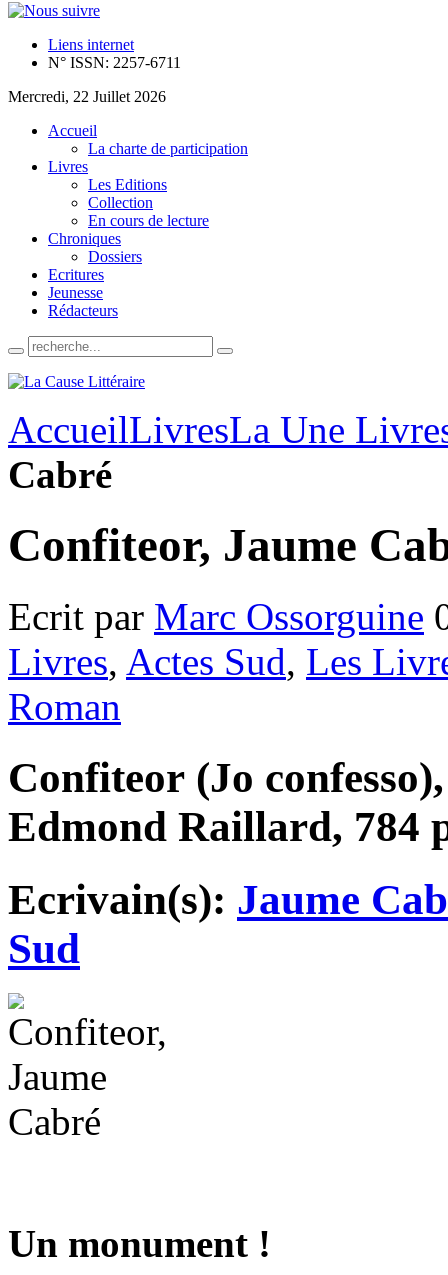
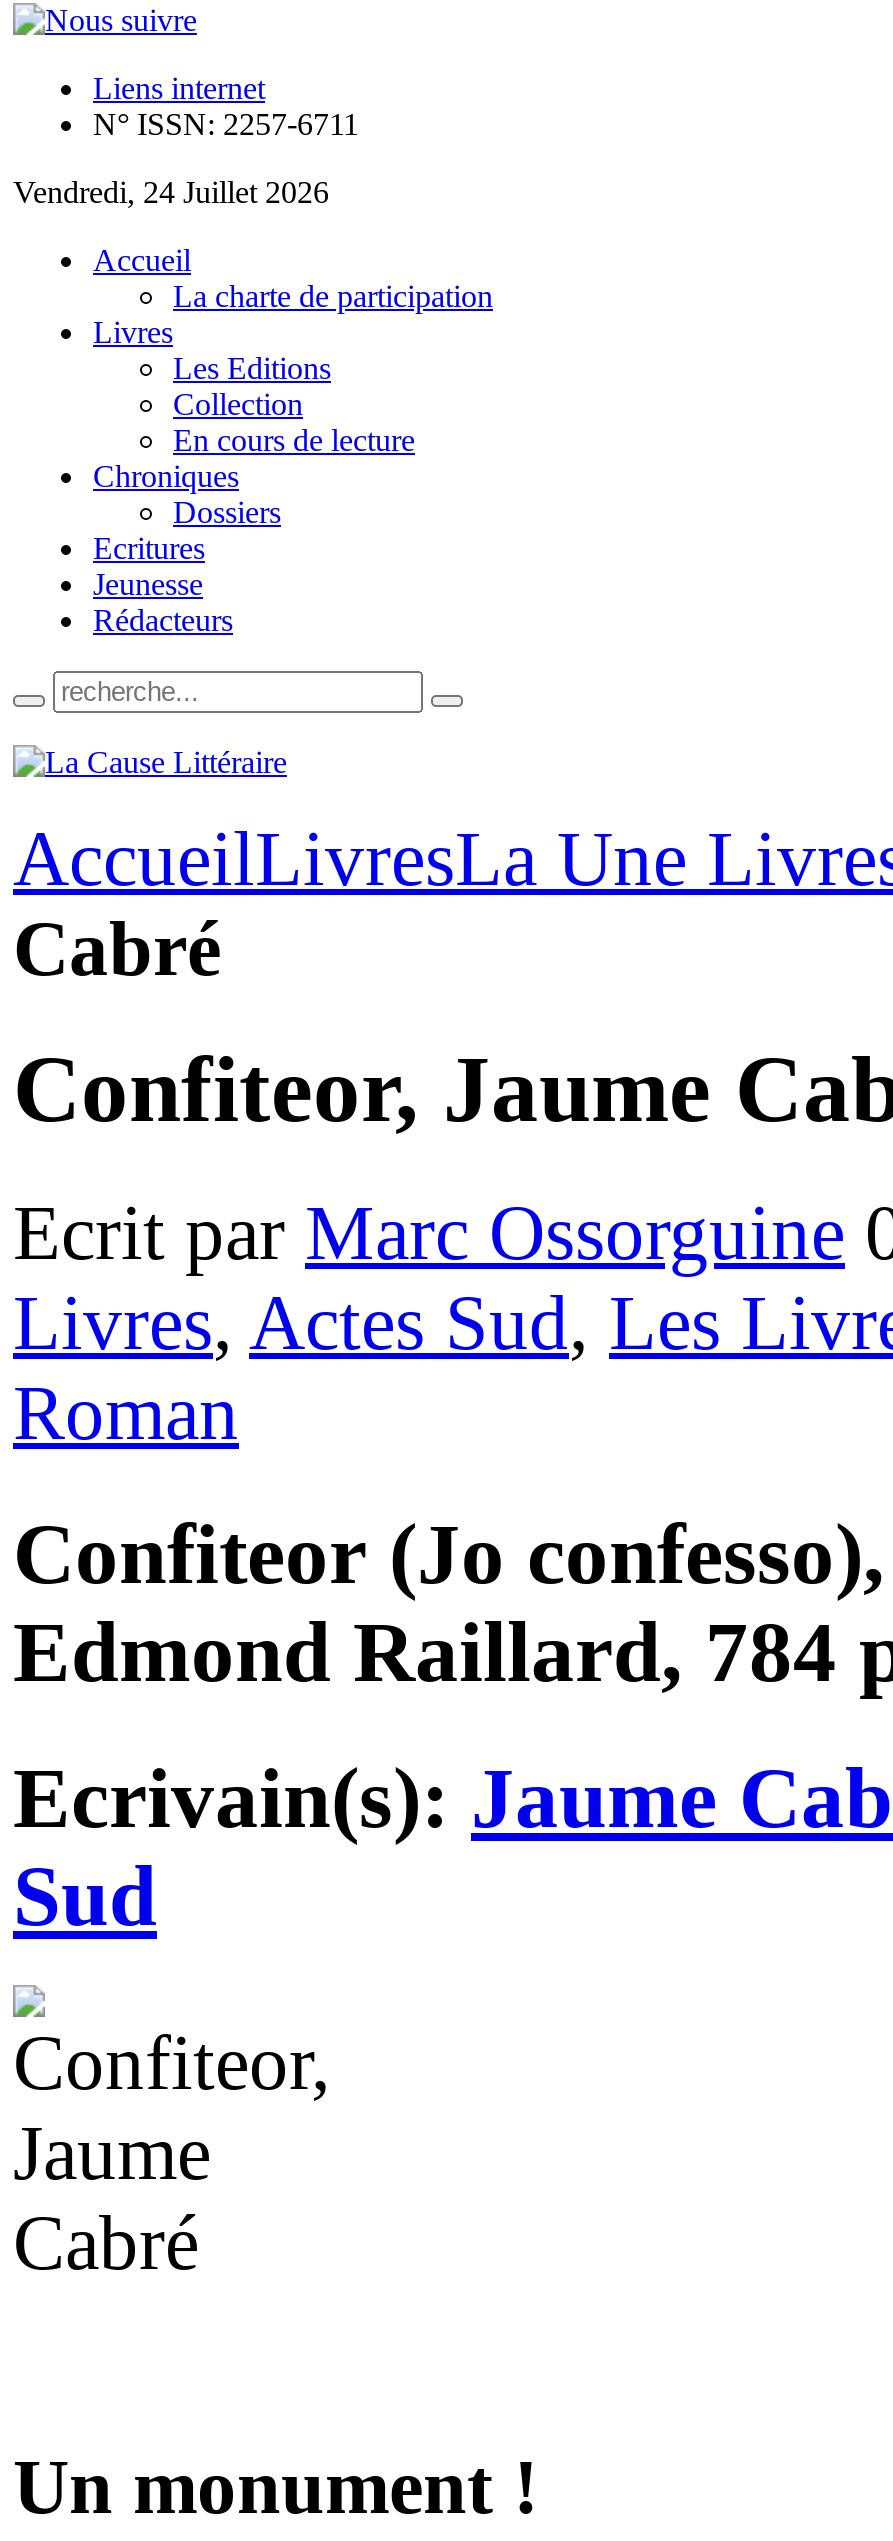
- Mercredi, 22 Juillet 2026
+ Vendredi, 24 Juillet 2026
